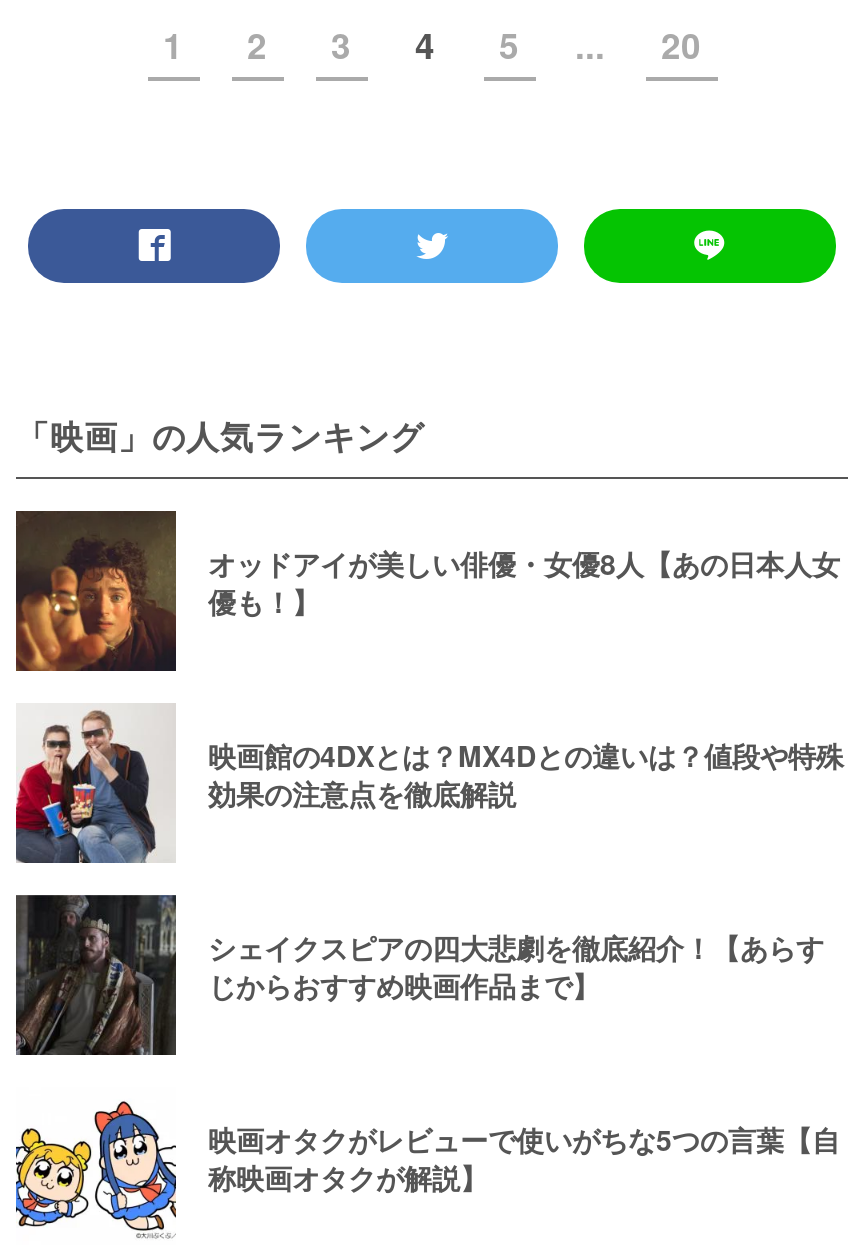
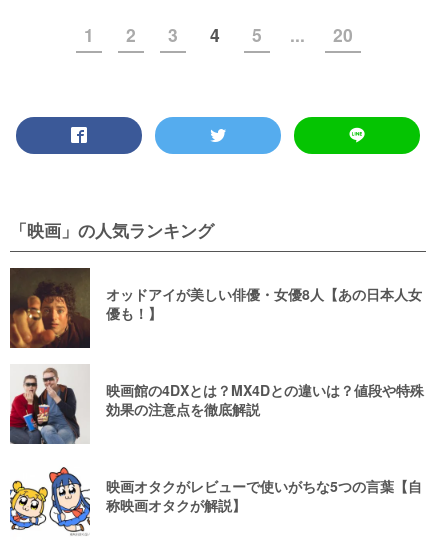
- [image]
- シェイクスピアの四大悲劇を徹底紹介！【あらす
- じからおすすめ映画作品まで】
